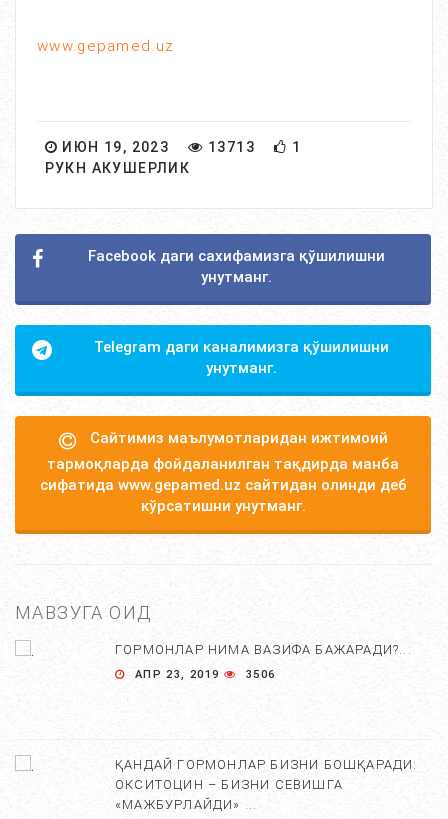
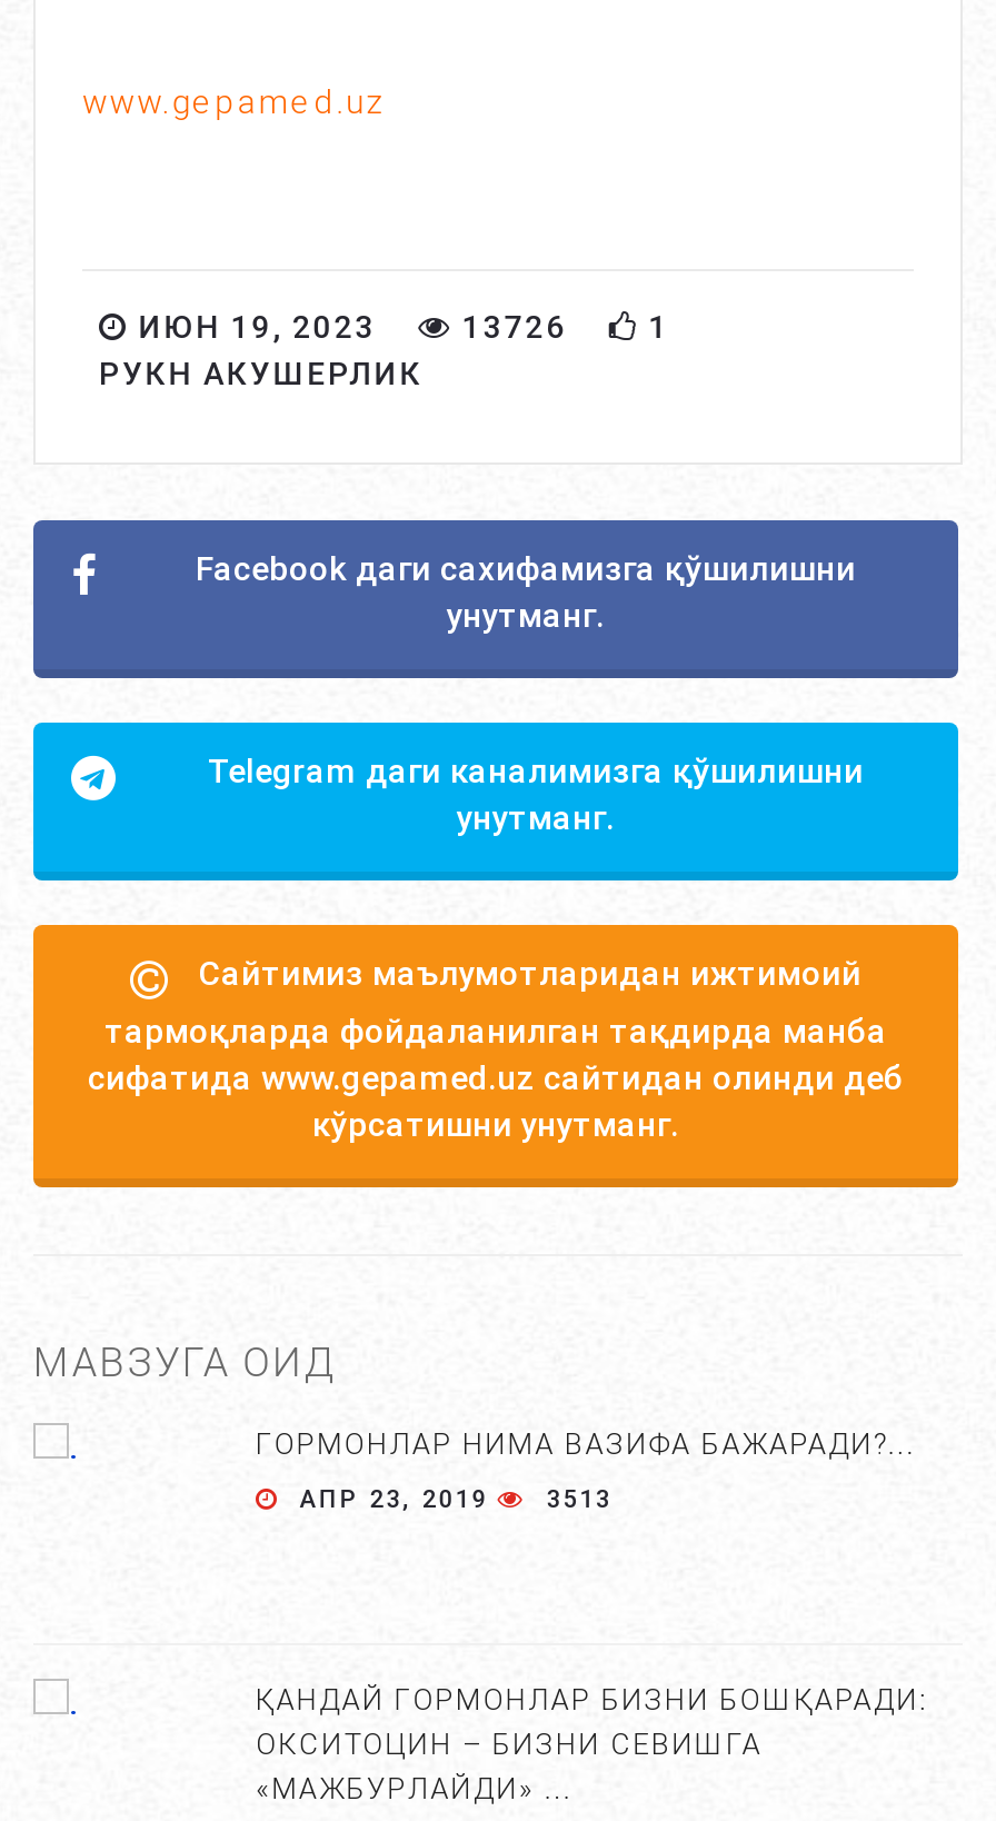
- 13713
+ 13726

- АПР 23, 2019 3506
+ АПР 23, 2019 3513
